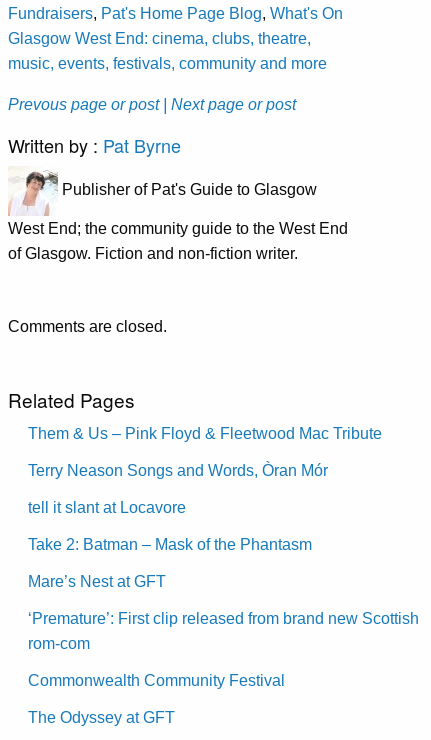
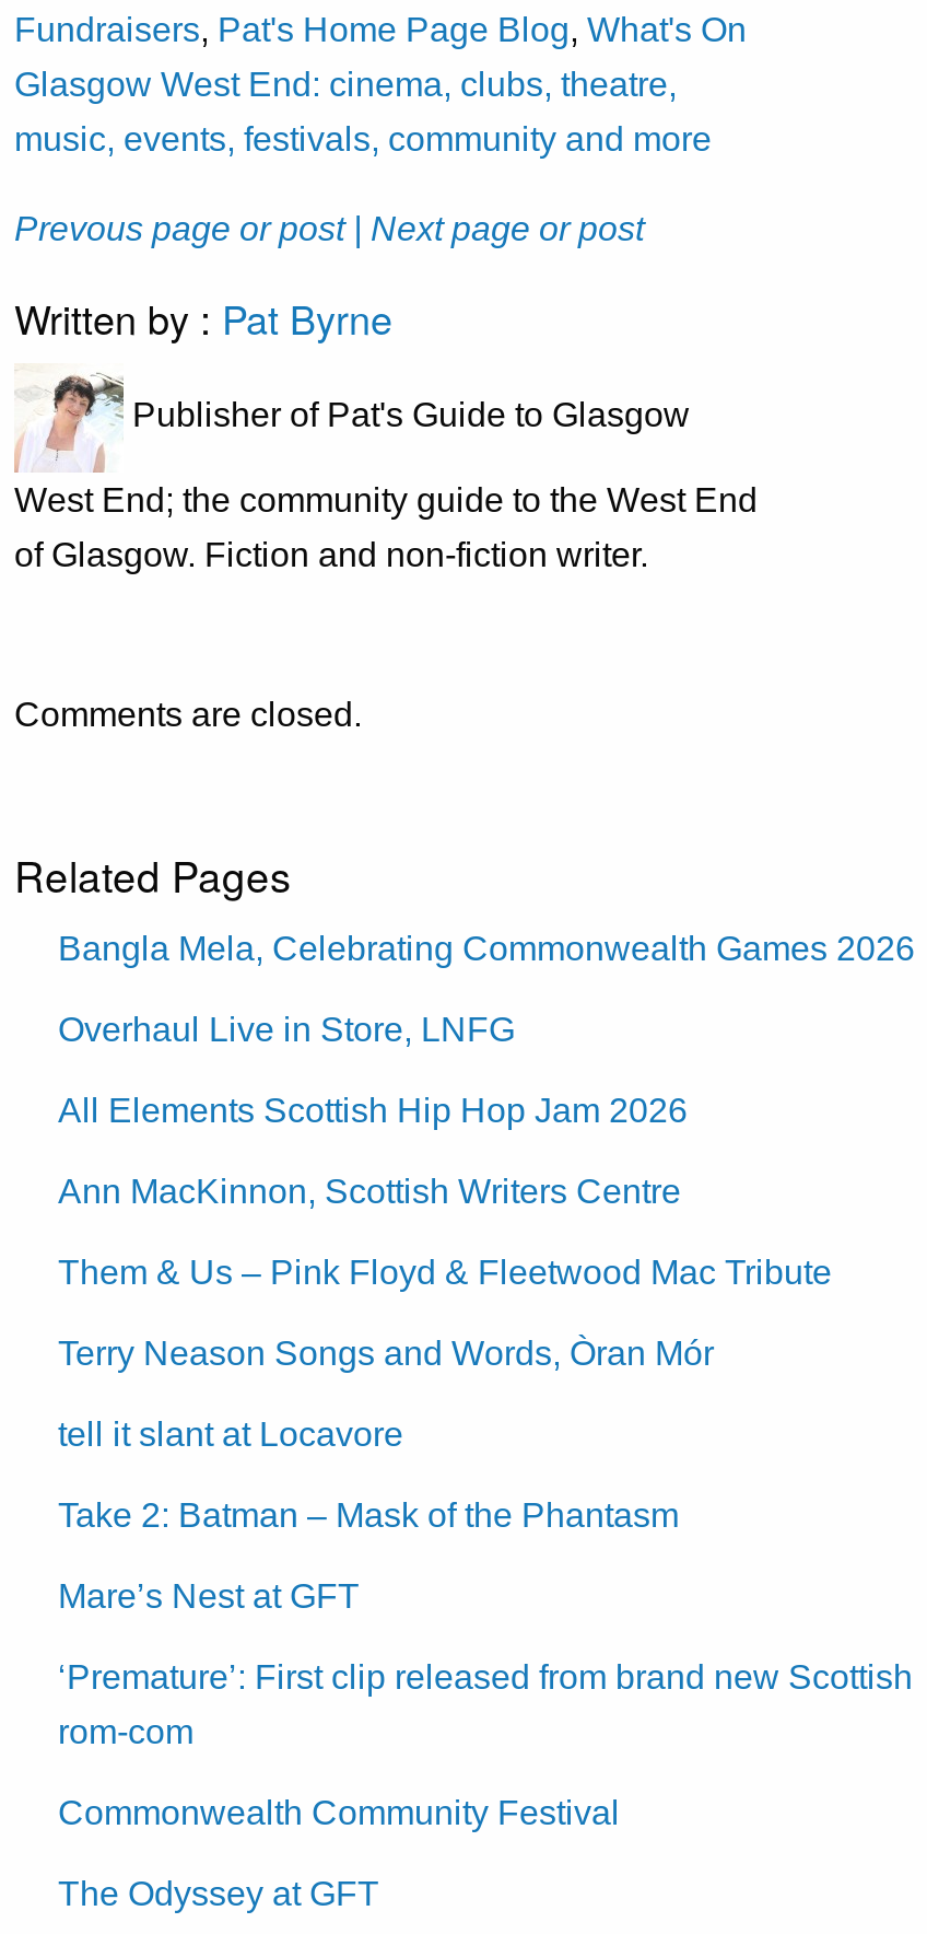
+ Bangla Mela, Celebrating Commonwealth Games 2026
+ Overhaul Live in Store, LNFG
+ All Elements Scottish Hip Hop Jam 2026
+ Ann MacKinnon, Scottish Writers Centre
